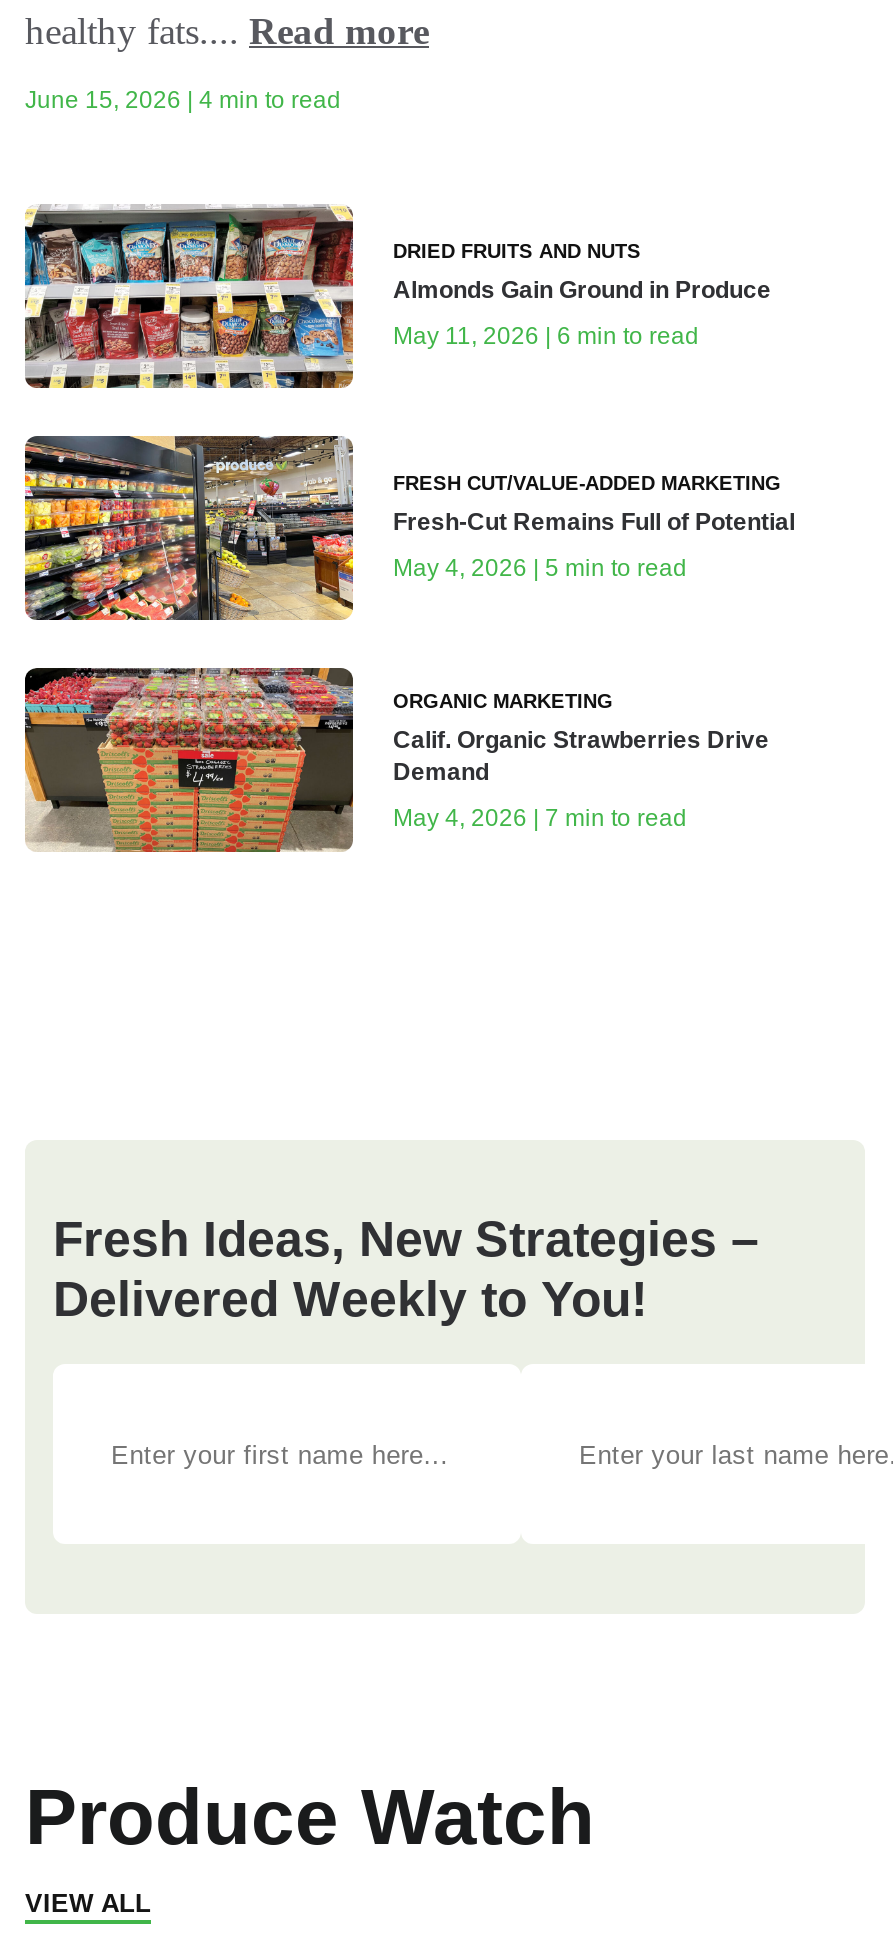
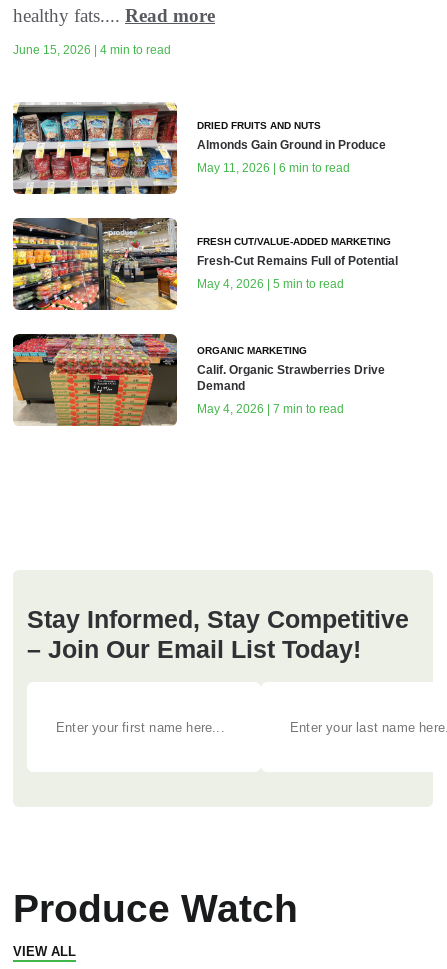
- Fresh Ideas, New Strategies –
- Delivered Weekly to You!
+ Stay Informed, Stay Competitive
+ – Join Our Email List Today!
